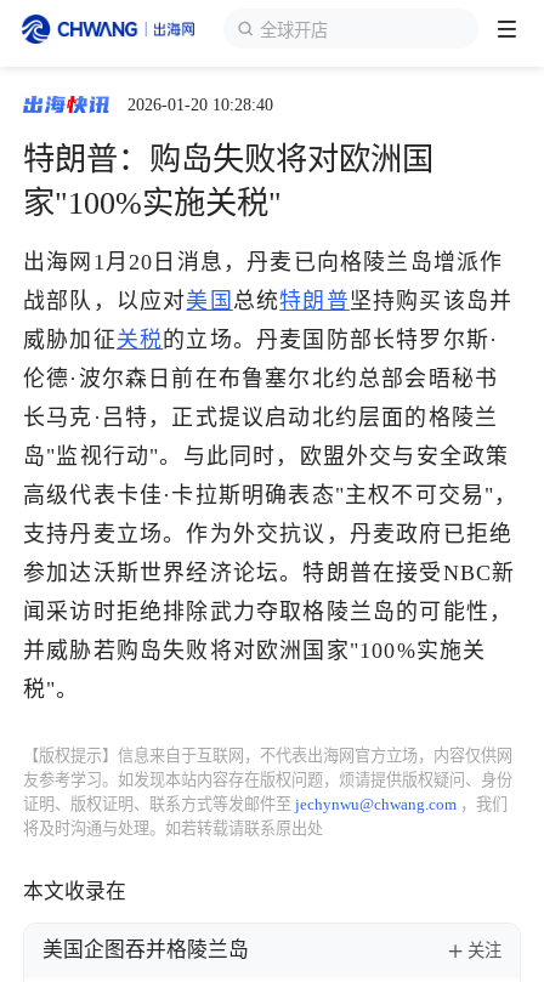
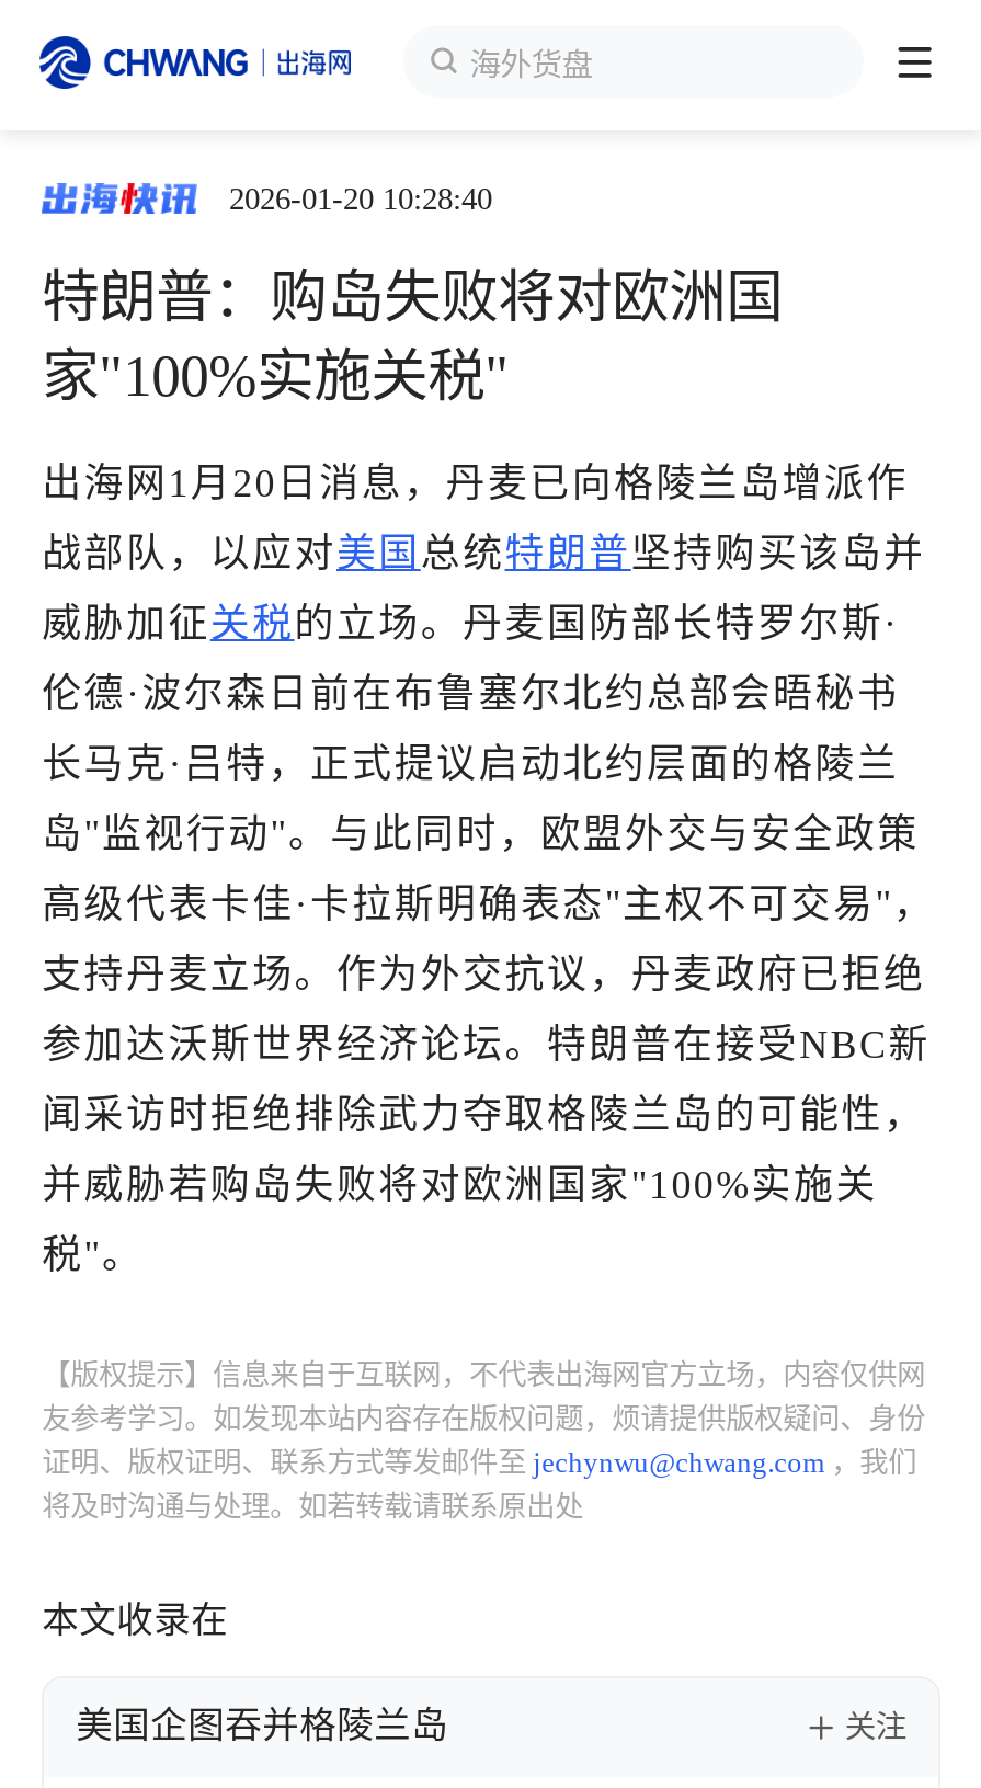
- 全球开店
+ 海外货盘
